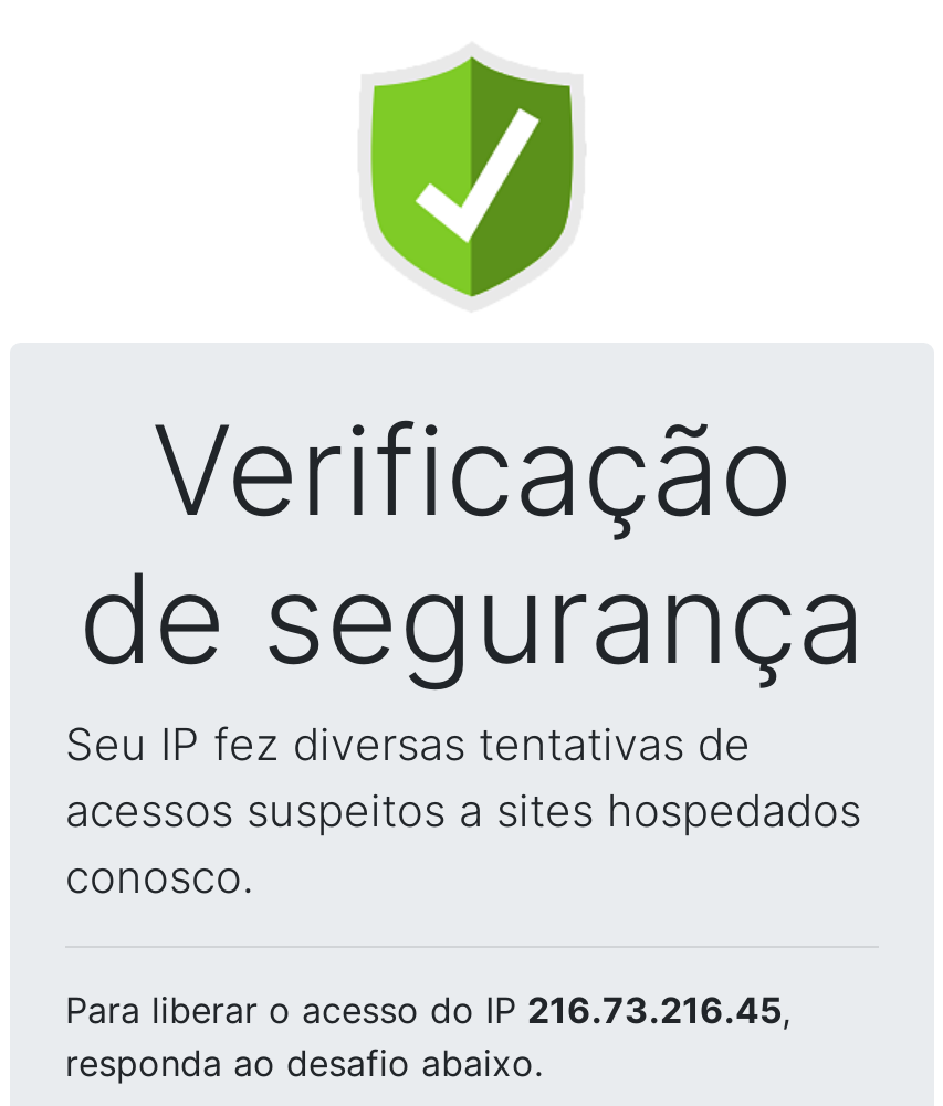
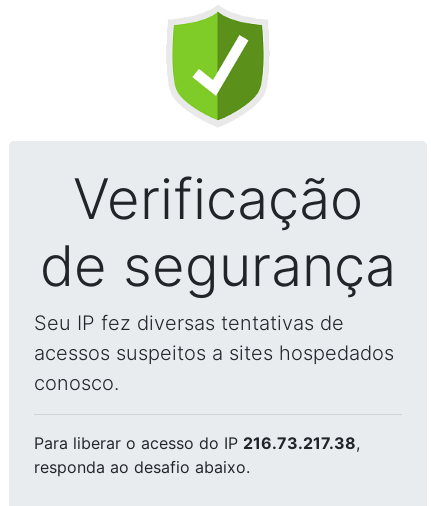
- Para liberar o acesso do IP 216.73.216.45,
+ Para liberar o acesso do IP 216.73.217.38,
